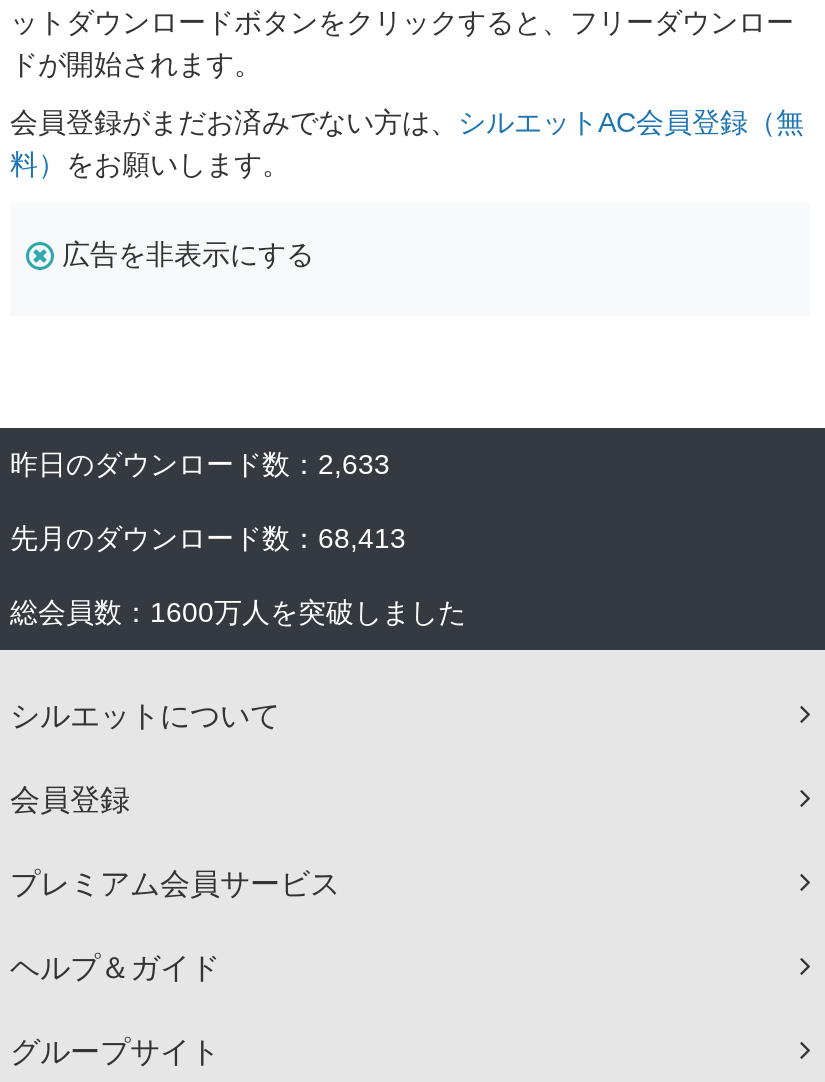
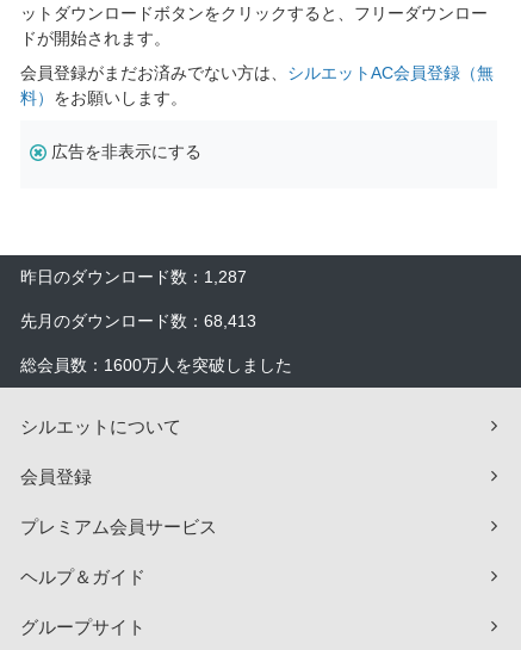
- 昨日のダウンロード数：2,633
+ 昨日のダウンロード数：1,287
